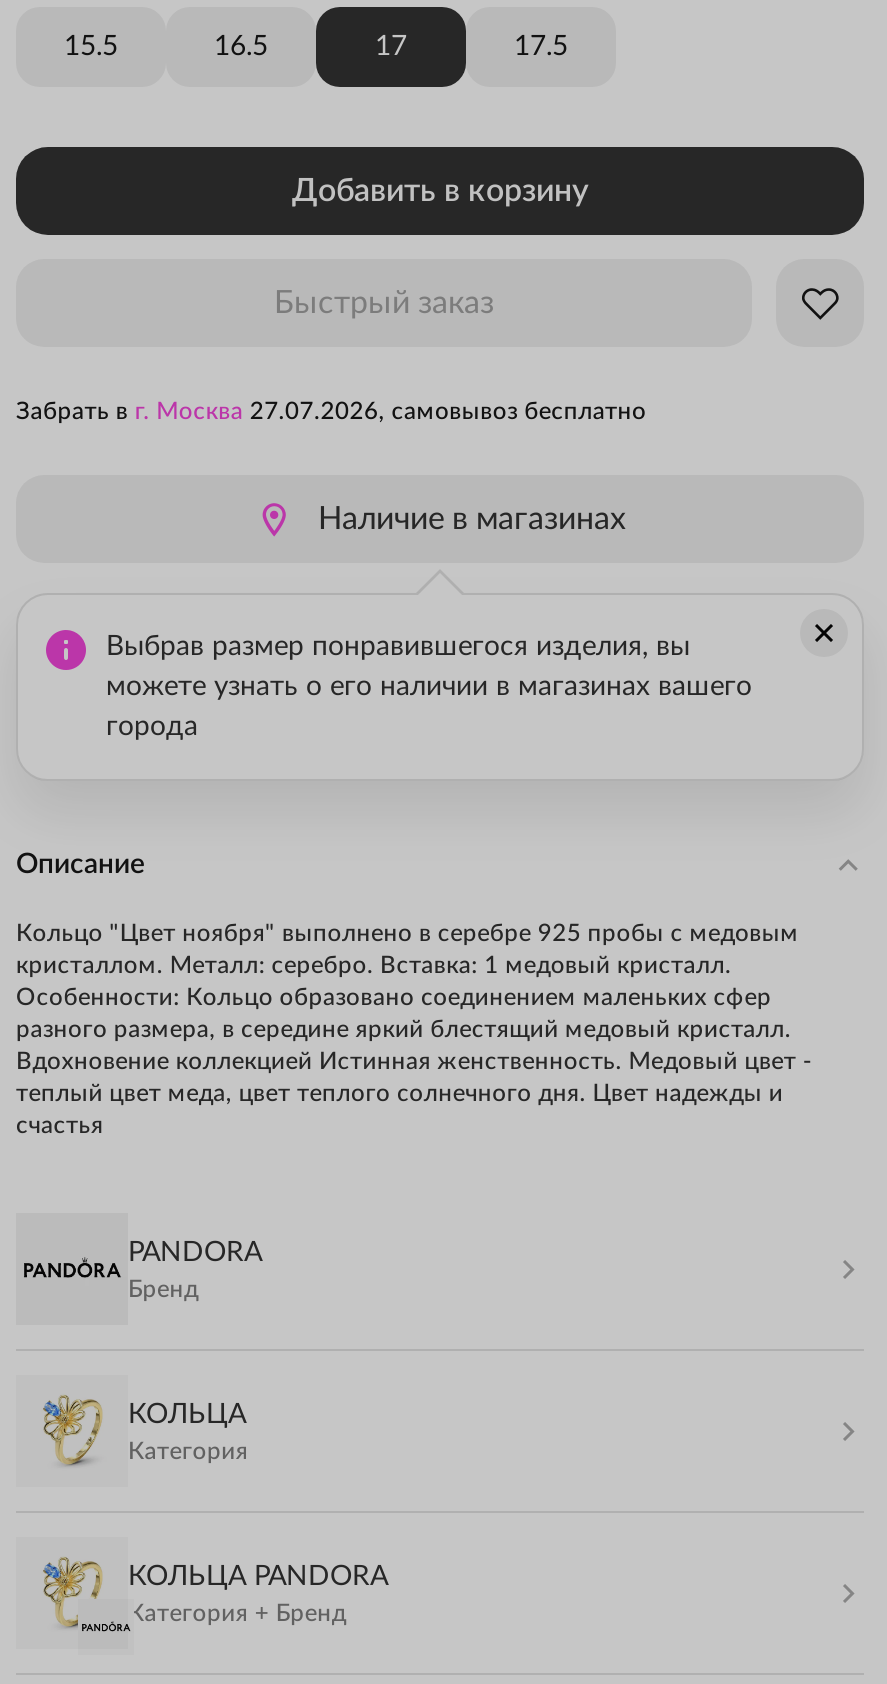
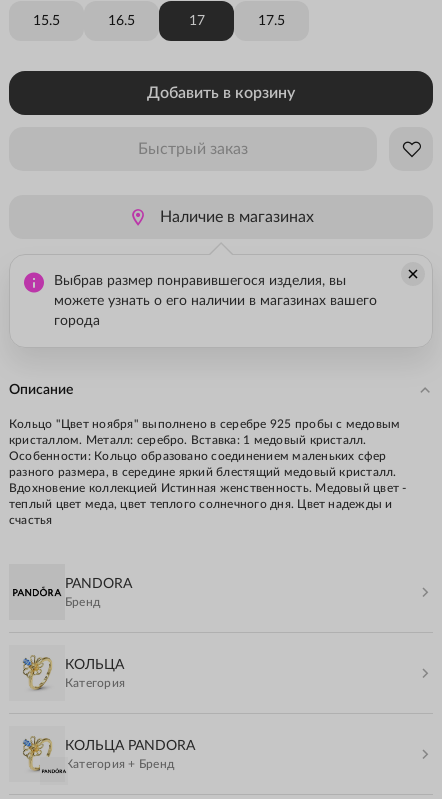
- Забрать в г. Москва 27.07.2026, самовывоз бесплатно
